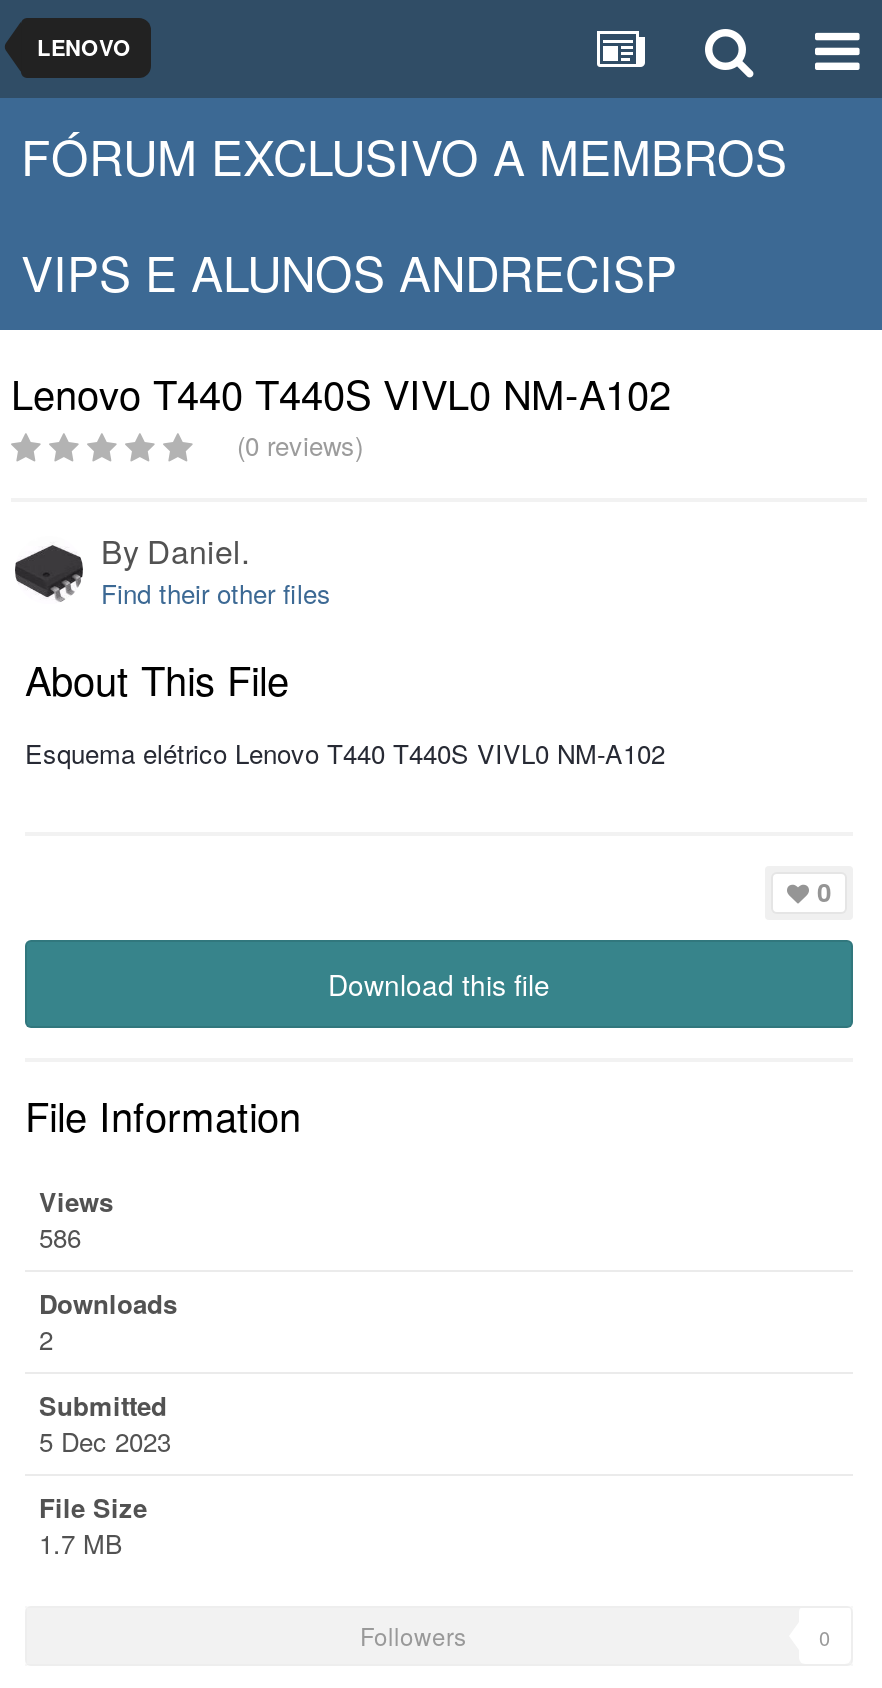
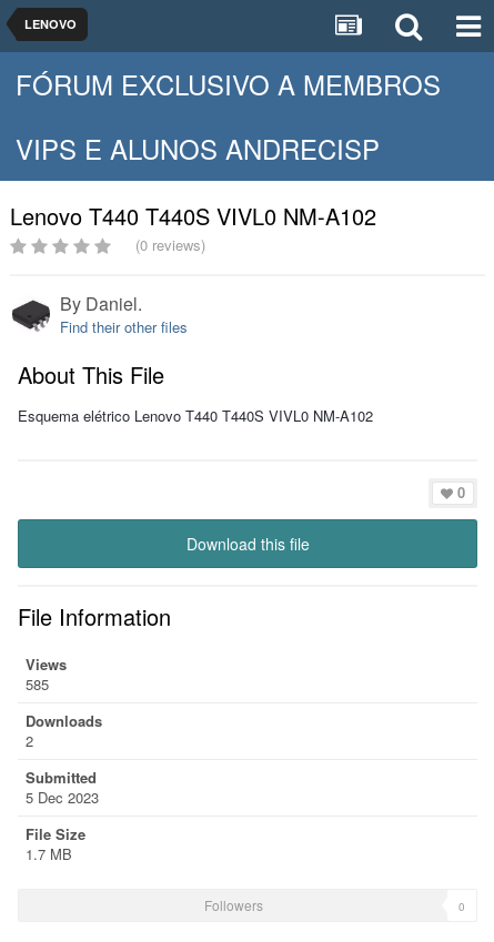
- 586
+ 585
